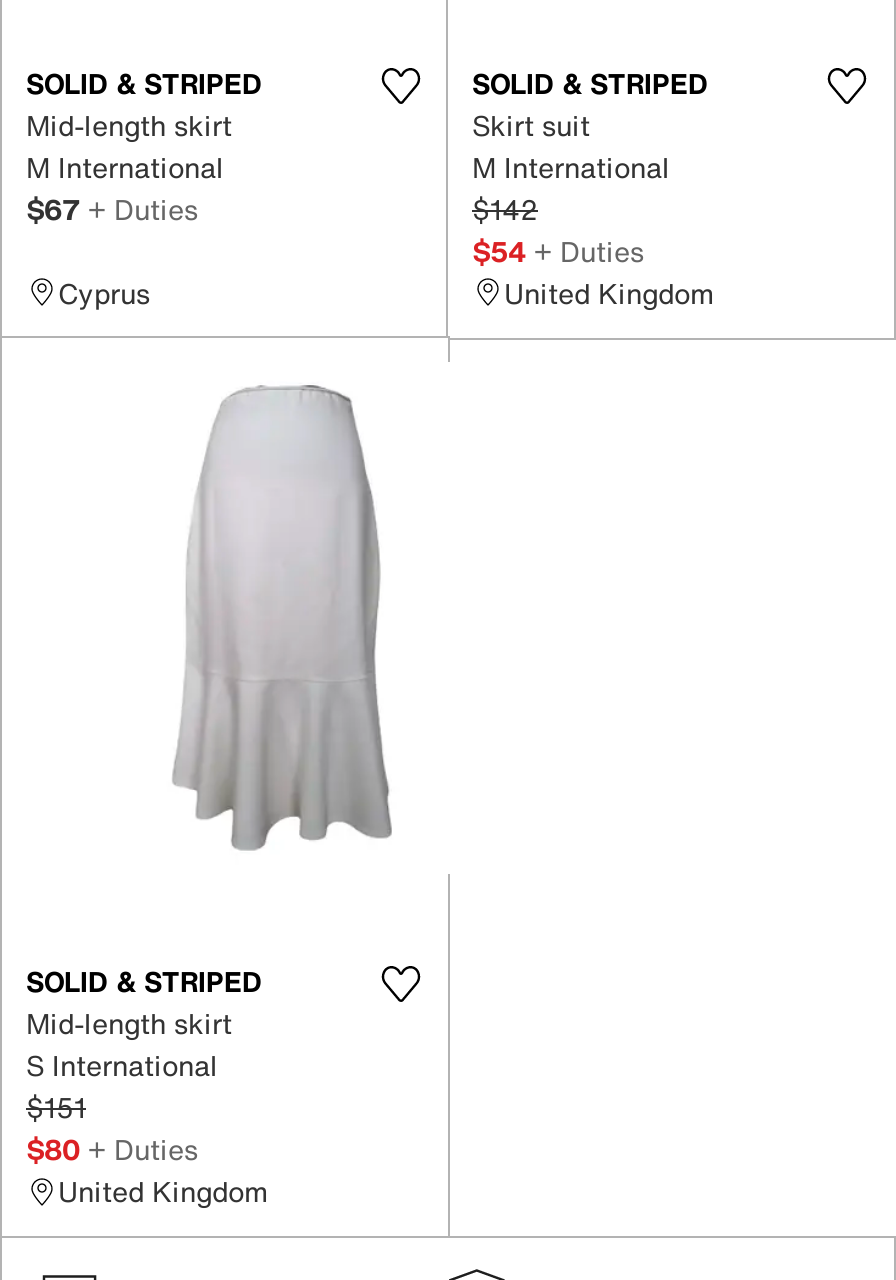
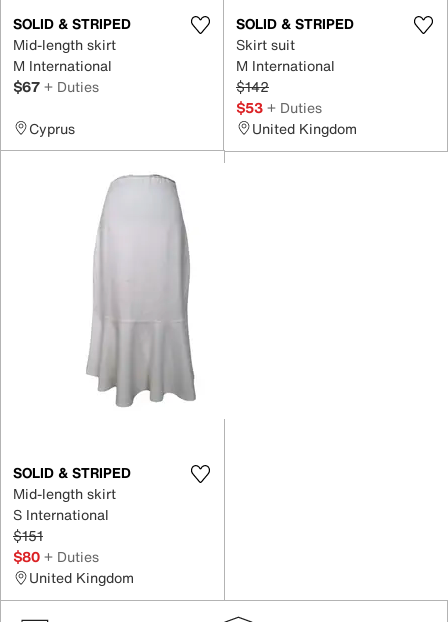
- $54 + Duties
+ $53 + Duties
